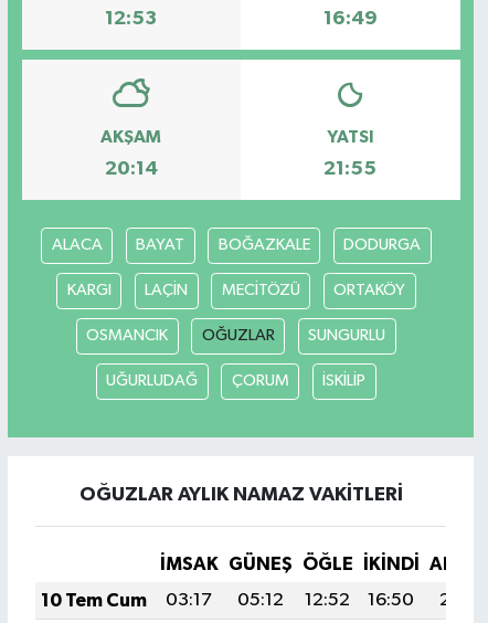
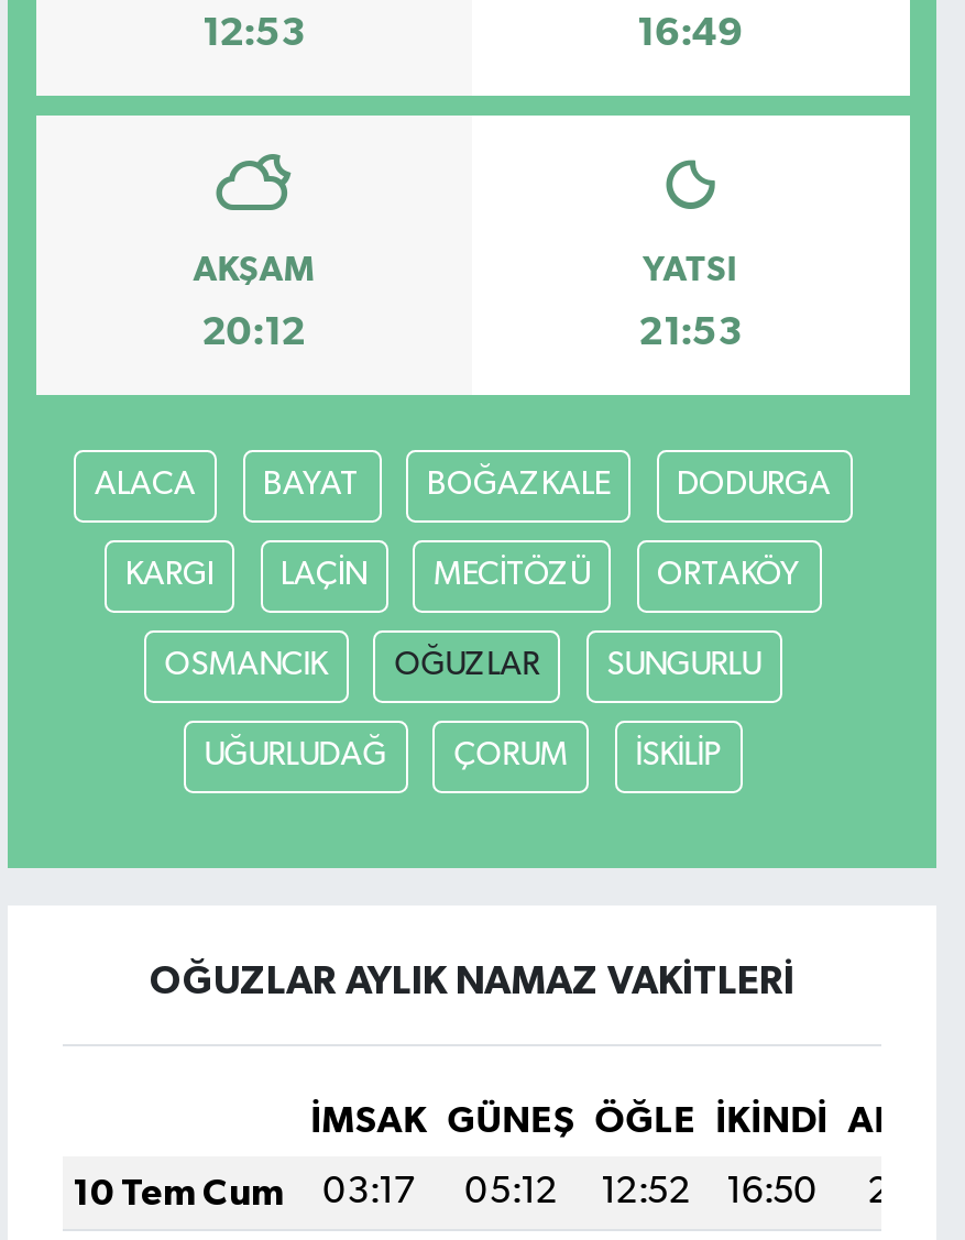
- 20:14
+ 20:12

- 21:55
+ 21:53
